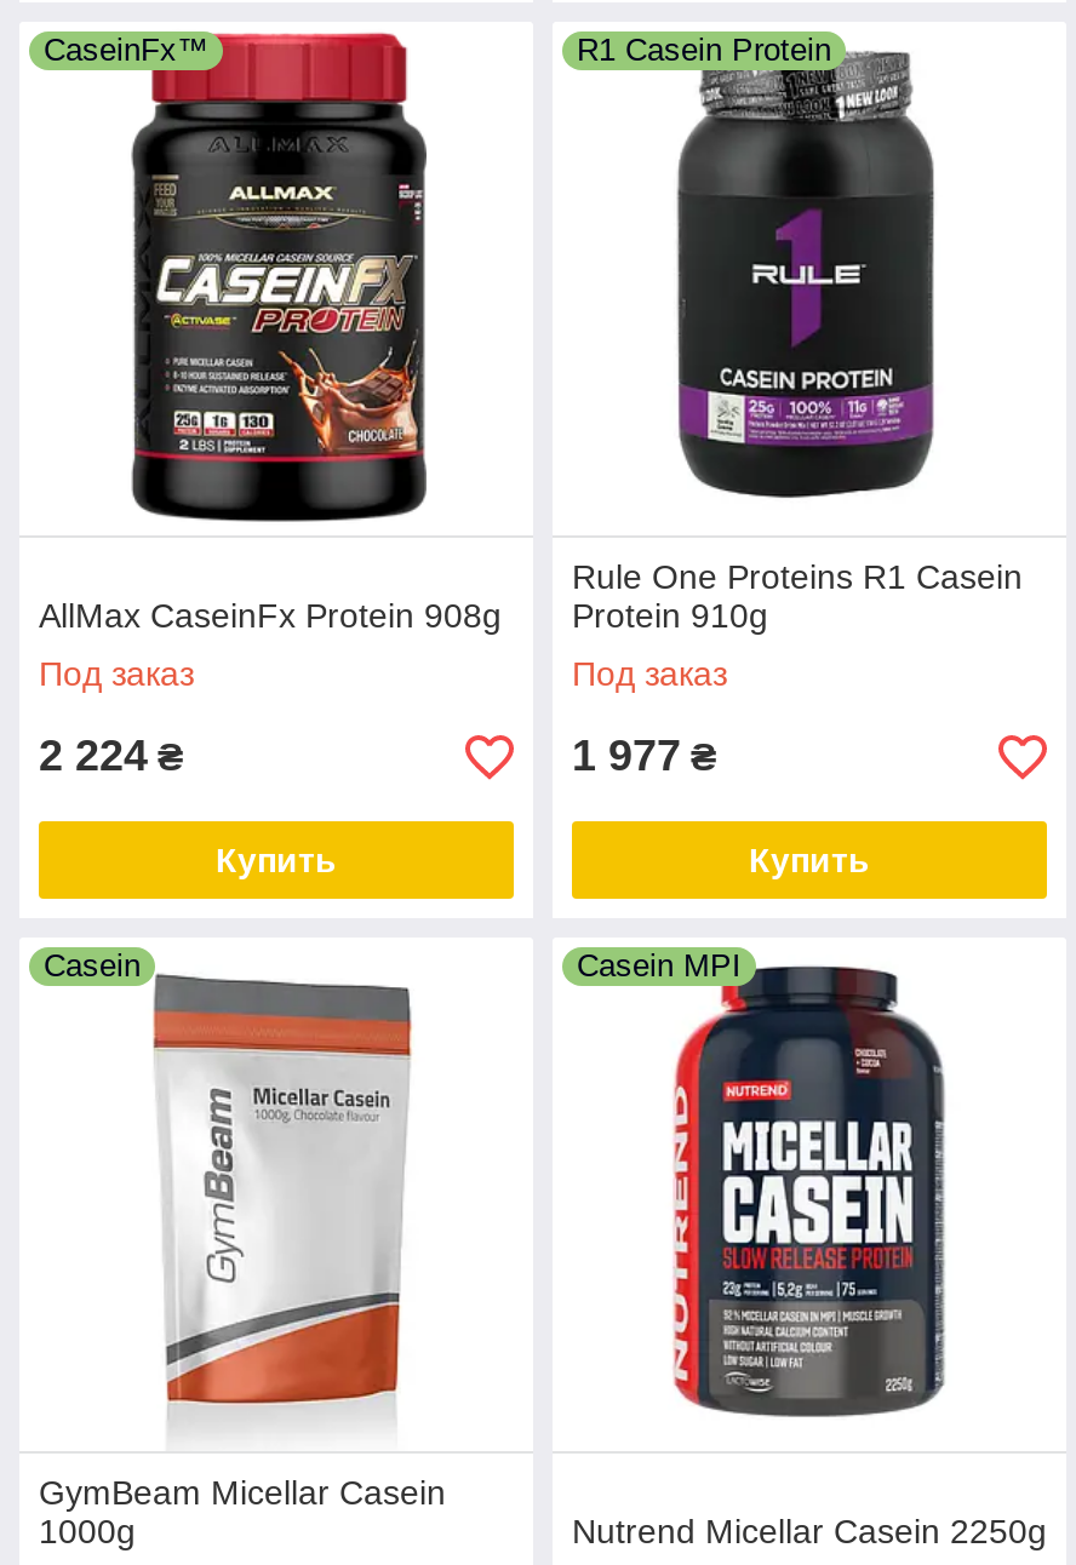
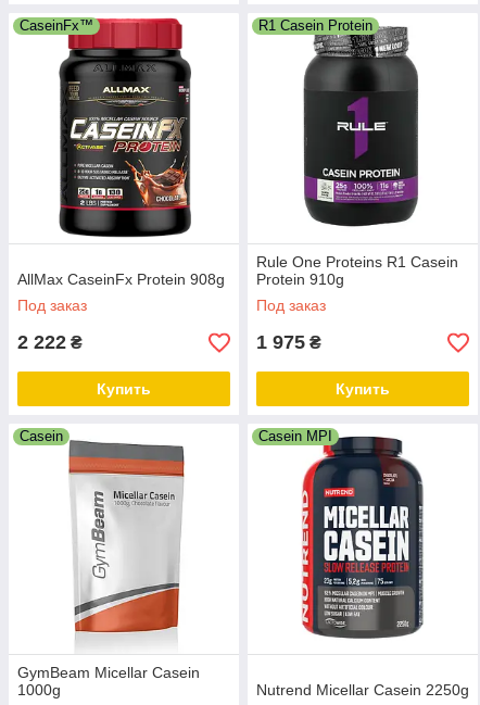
- 2 224 ₴
+ 2 222 ₴

- 1 977 ₴
+ 1 975 ₴
